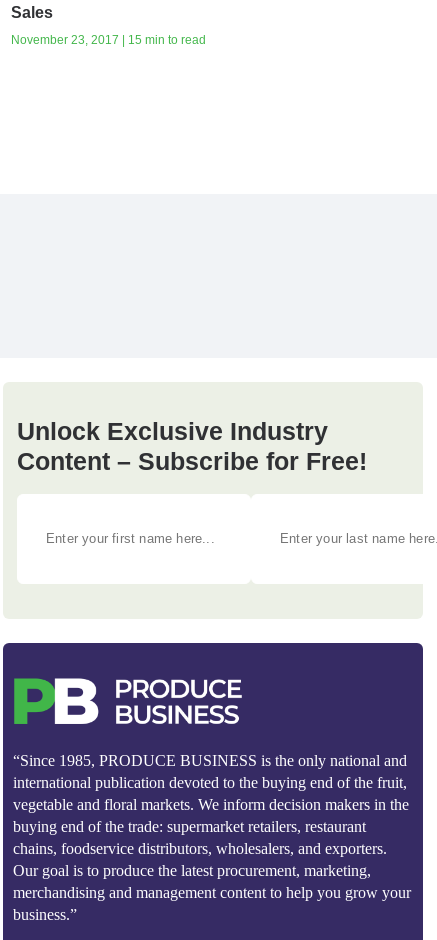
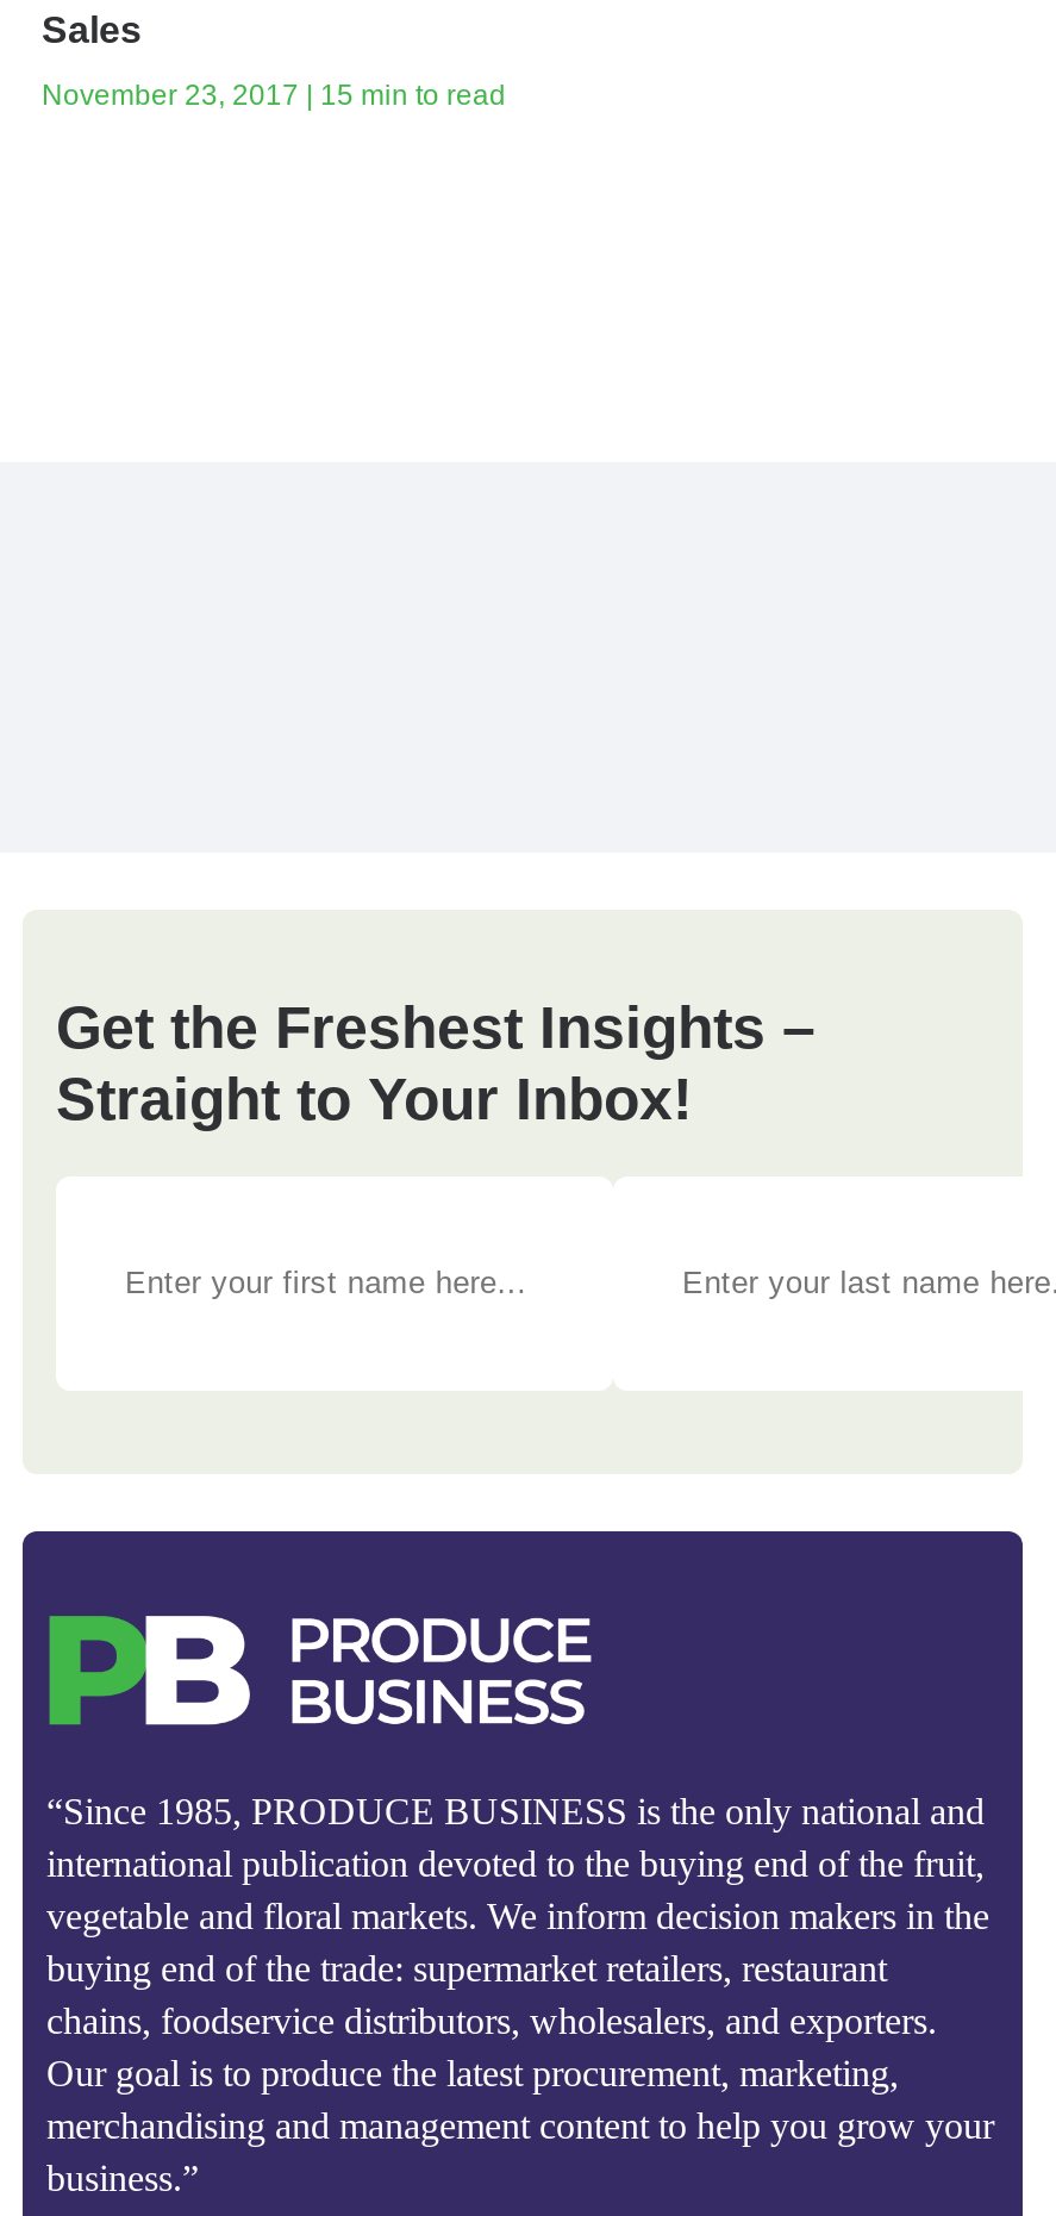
- Unlock Exclusive Industry
- Content – Subscribe for Free!
+ Get the Freshest Insights –
+ Straight to Your Inbox!
